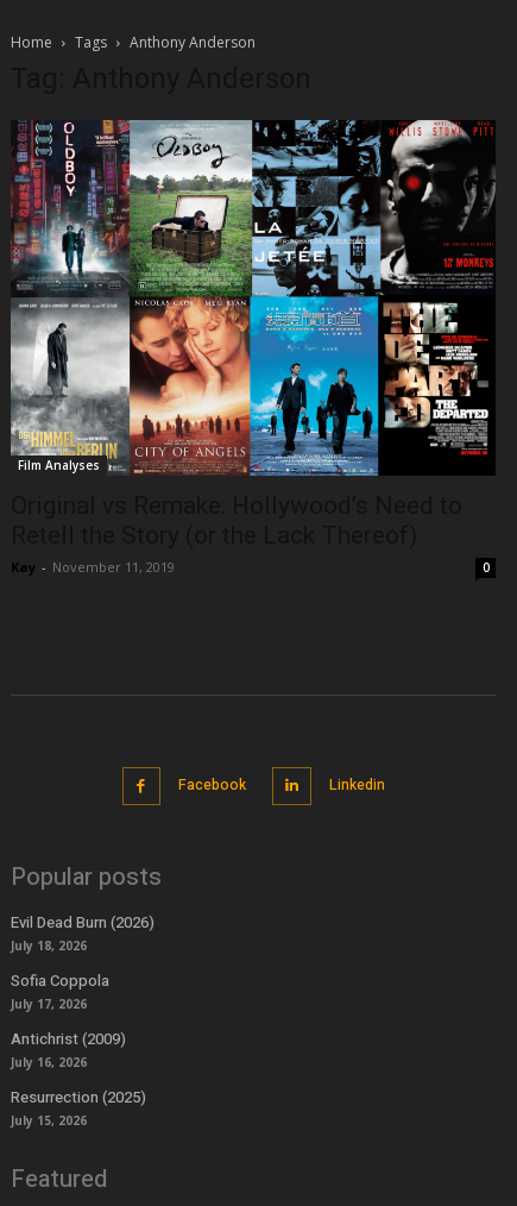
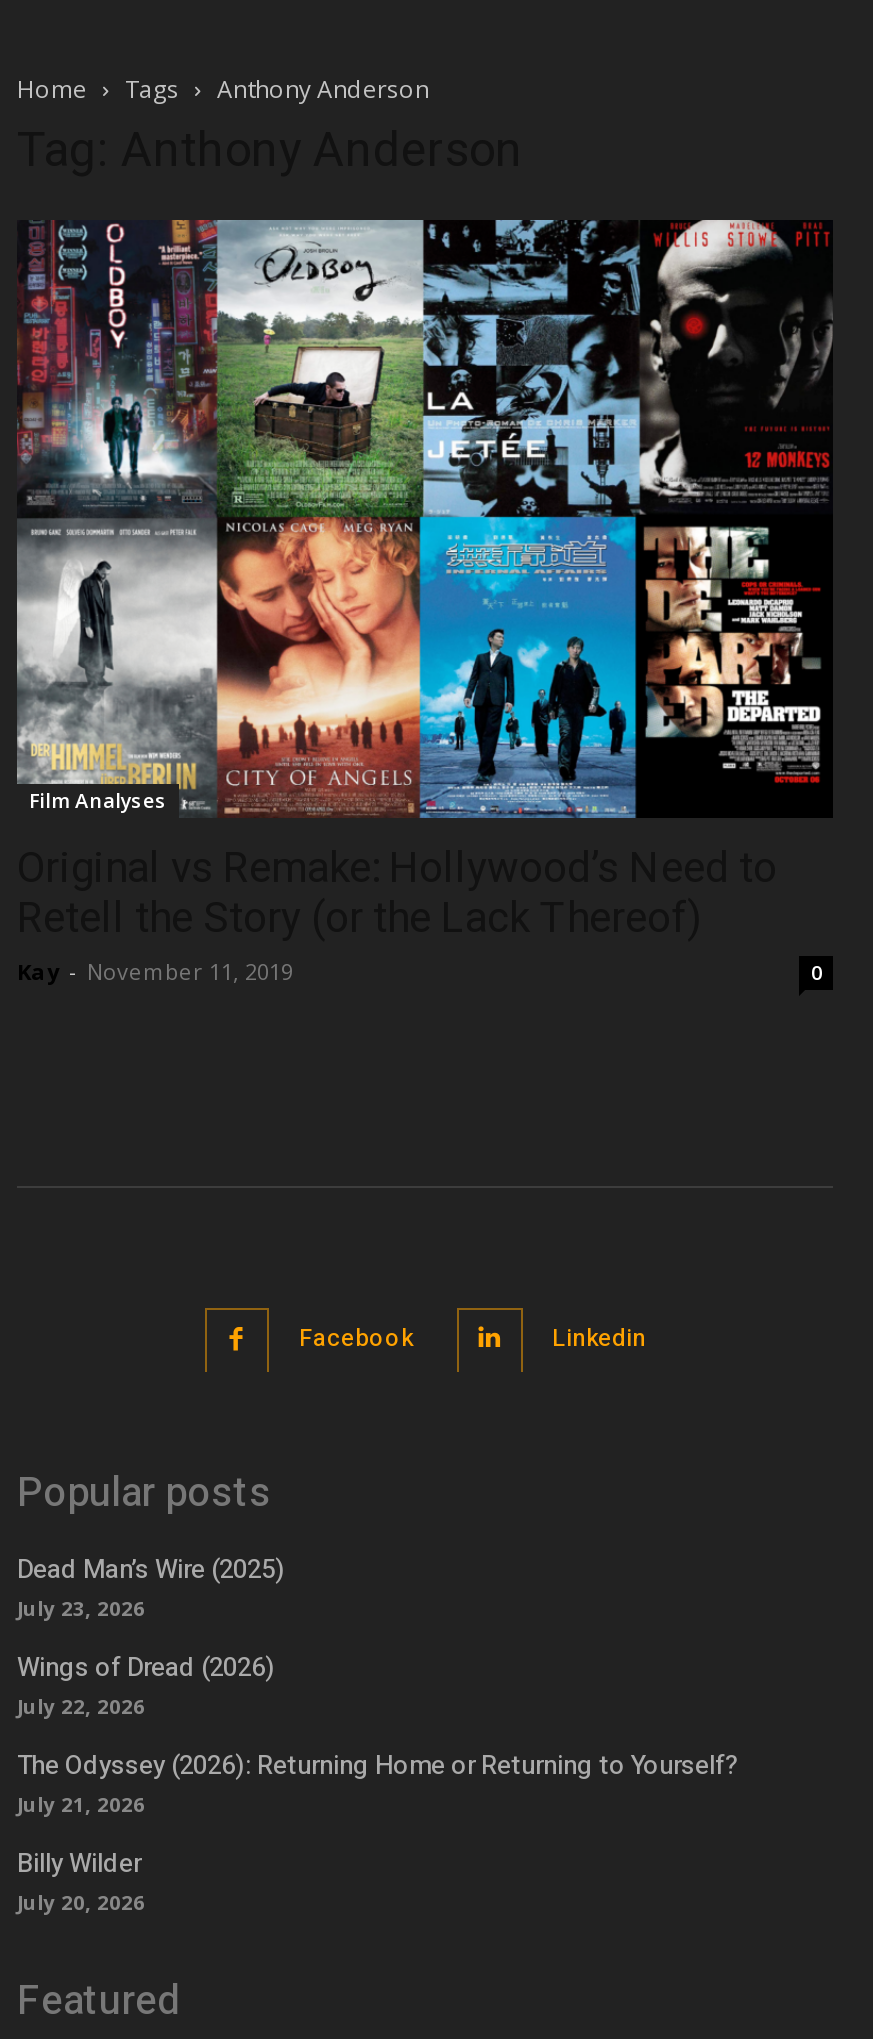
- Evil Dead Burn (2026)
- July 18, 2026
+ Dead Man’s Wire (2025)
+ July 23, 2026

- Sofia Coppola
- July 17, 2026
+ Wings of Dread (2026)
+ July 22, 2026

- Antichrist (2009)
- July 16, 2026
+ The Odyssey (2026): Returning Home or Returning to Yourself?
+ July 21, 2026

- Resurrection (2025)
- July 15, 2026
+ Billy Wilder
+ July 20, 2026
